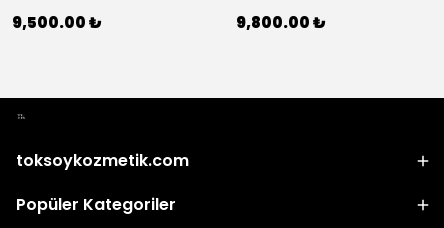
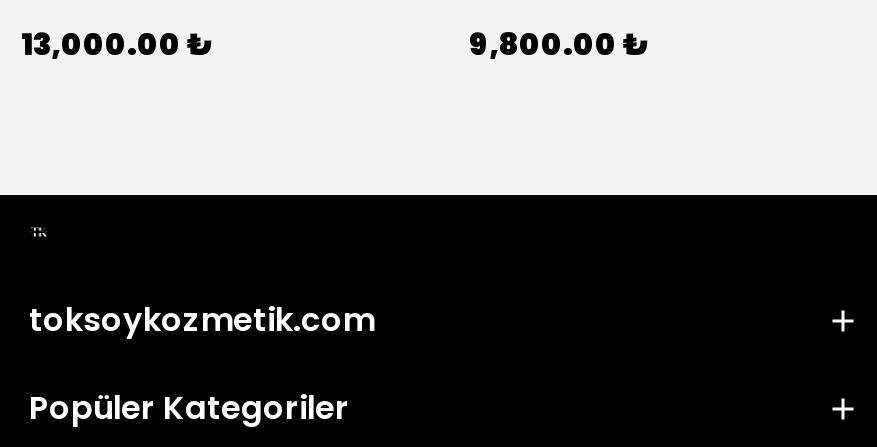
- 9,500.00 ₺
+ 13,000.00 ₺
